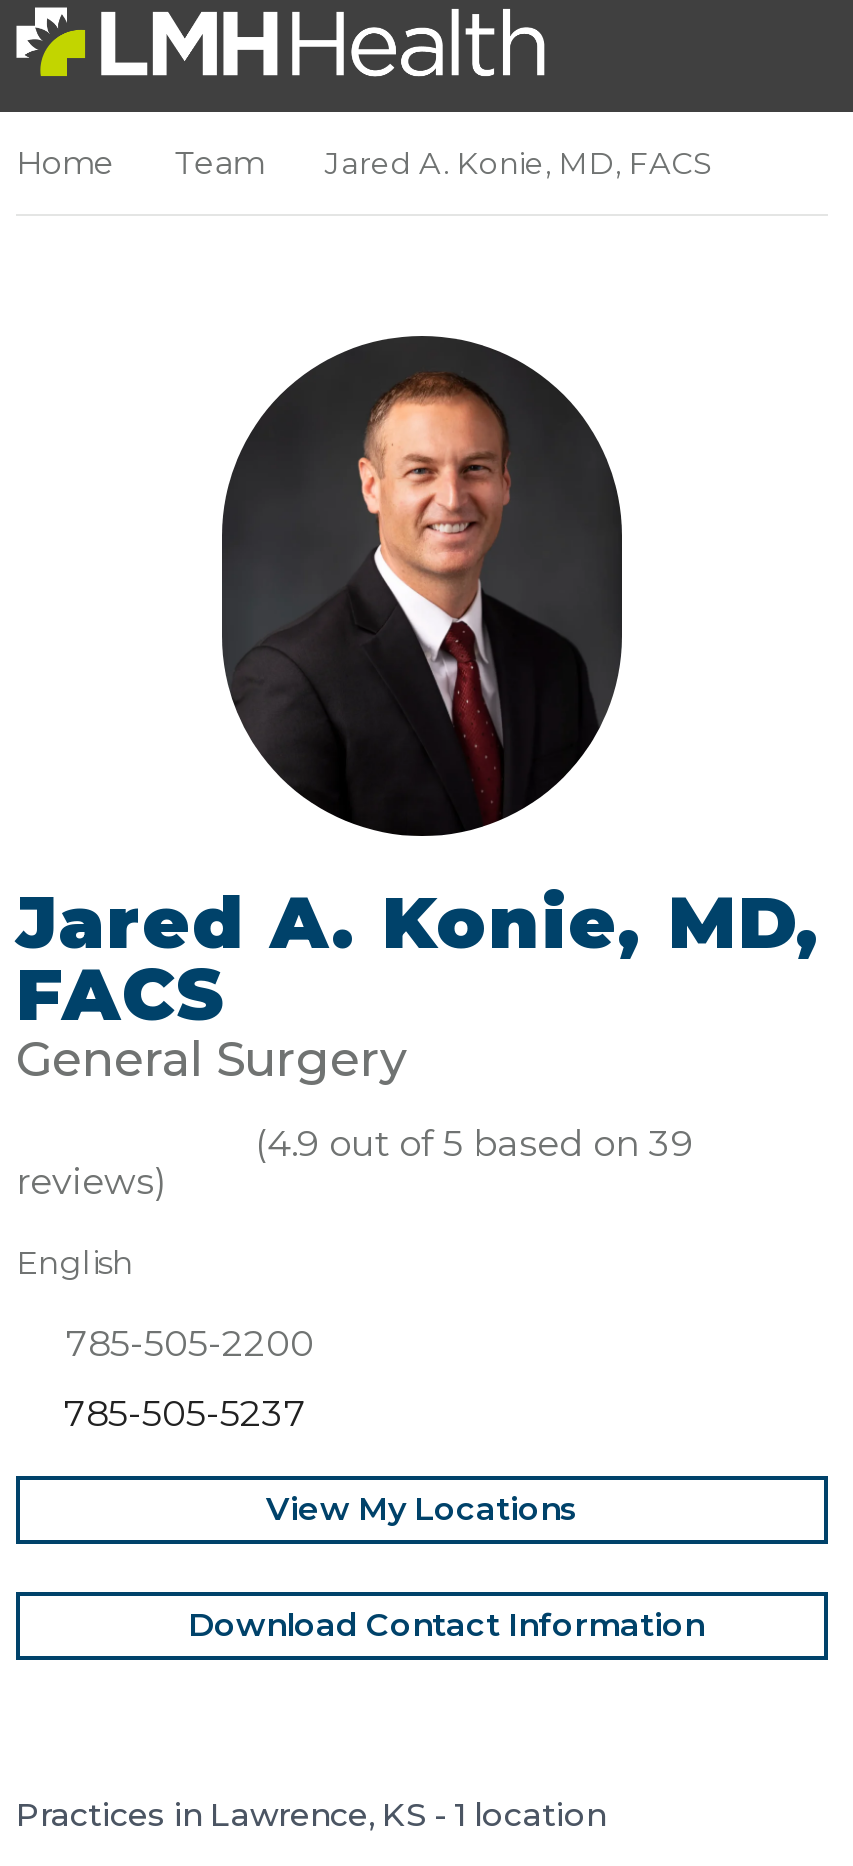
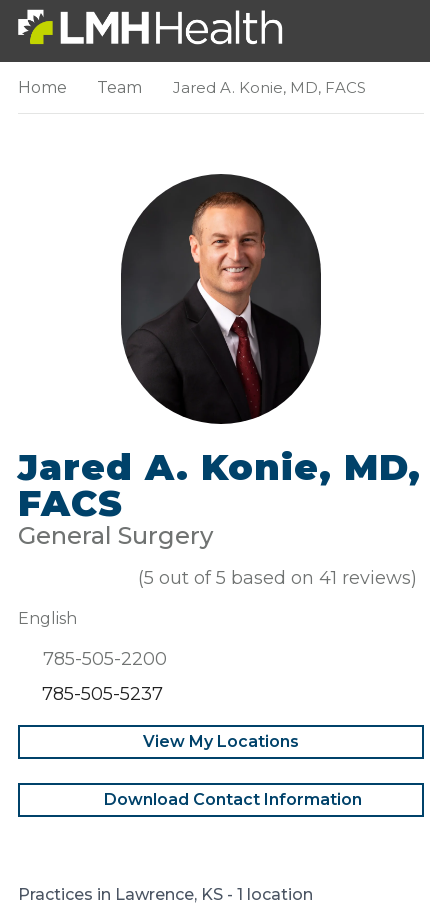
- (4.9 out of 5 based on 39
- reviews)
+ (5 out of 5 based on 41 reviews)
